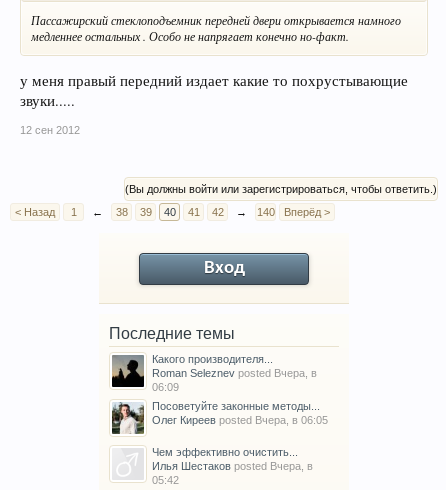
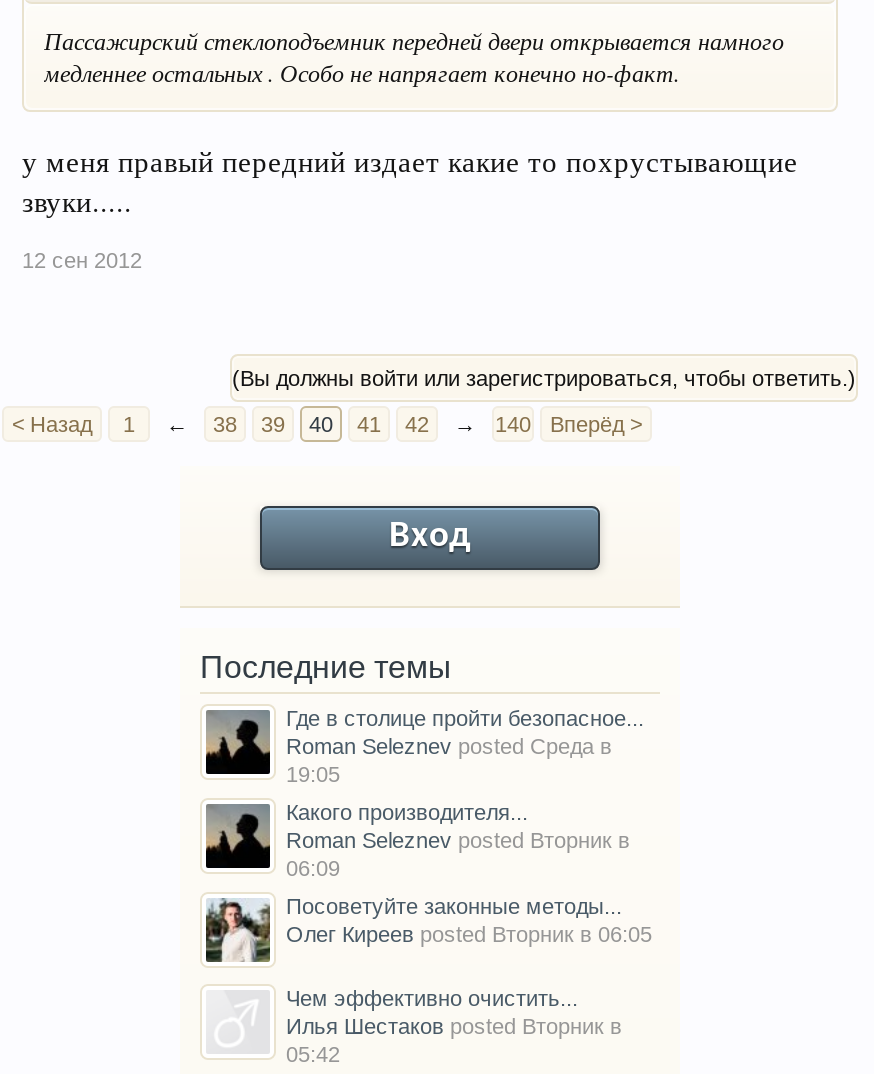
+ Где в столице пройти безопасное...
+ Roman Seleznev posted Среда в
+ 19:05

- Roman Seleznev posted Вчера, в
+ Roman Seleznev posted Вторник в

- Олег Киреев posted Вчера, в 06:05
+ Олег Киреев posted Вторник в 06:05

- Илья Шестаков posted Вчера, в
+ Илья Шестаков posted Вторник в
